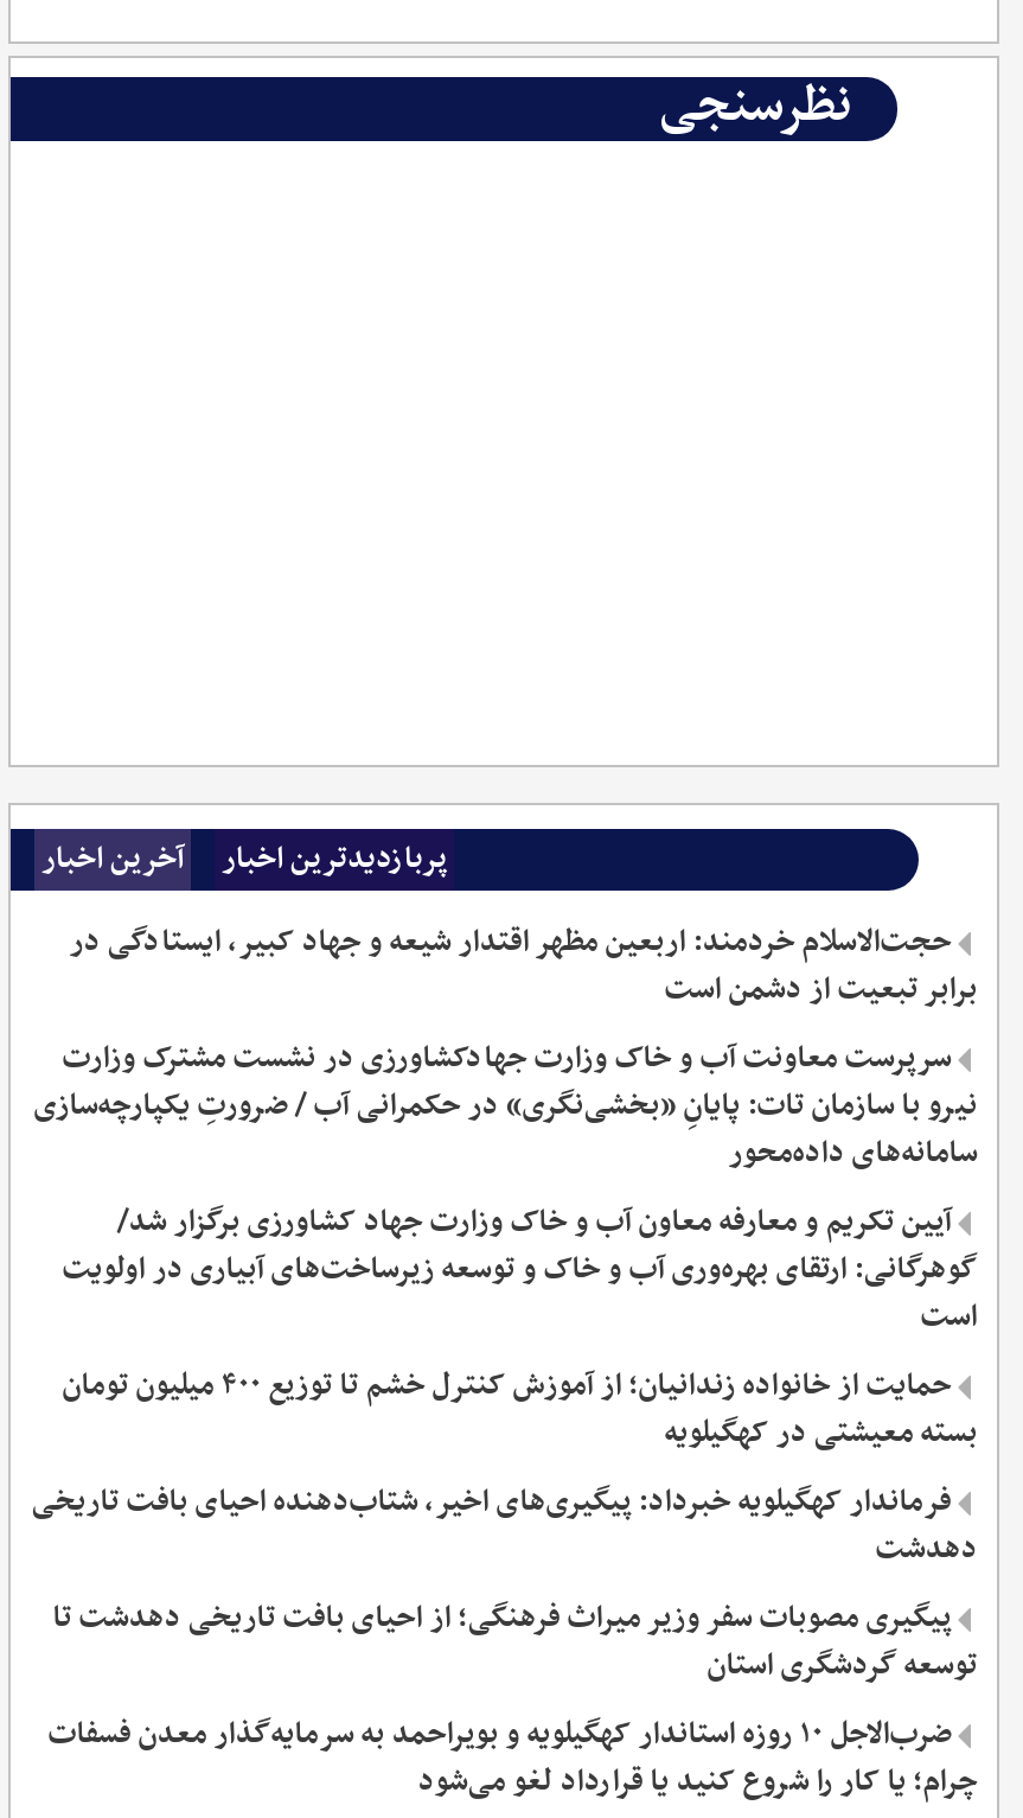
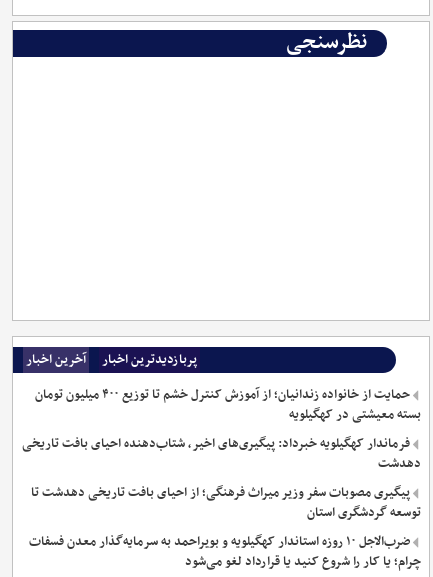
- حجت‌الاسلام خردمند: اربعین مظهر اقتدار شیعه و جهاد کبیر، ایستادگی در
- برابر تبعیت از دشمن است
- سرپرست معاونت آب و خاک وزارت جهادکشاورزی در نشست مشترک وزارت
- نیرو با سازمان تات: پایانِ «بخشی‌نگری» در حکمرانی آب / ضرورتِ یکپارچه‌سازی
- سامانه‌های داده‌محور
- آیین تکریم و معارفه معاون آب و خاک وزارت جهاد کشاورزی برگزار شد/
- گوهرگانی: ارتقای بهره‌وری آب و خاک و توسعه زیرساخت‌های آبیاری در اولویت
- است
